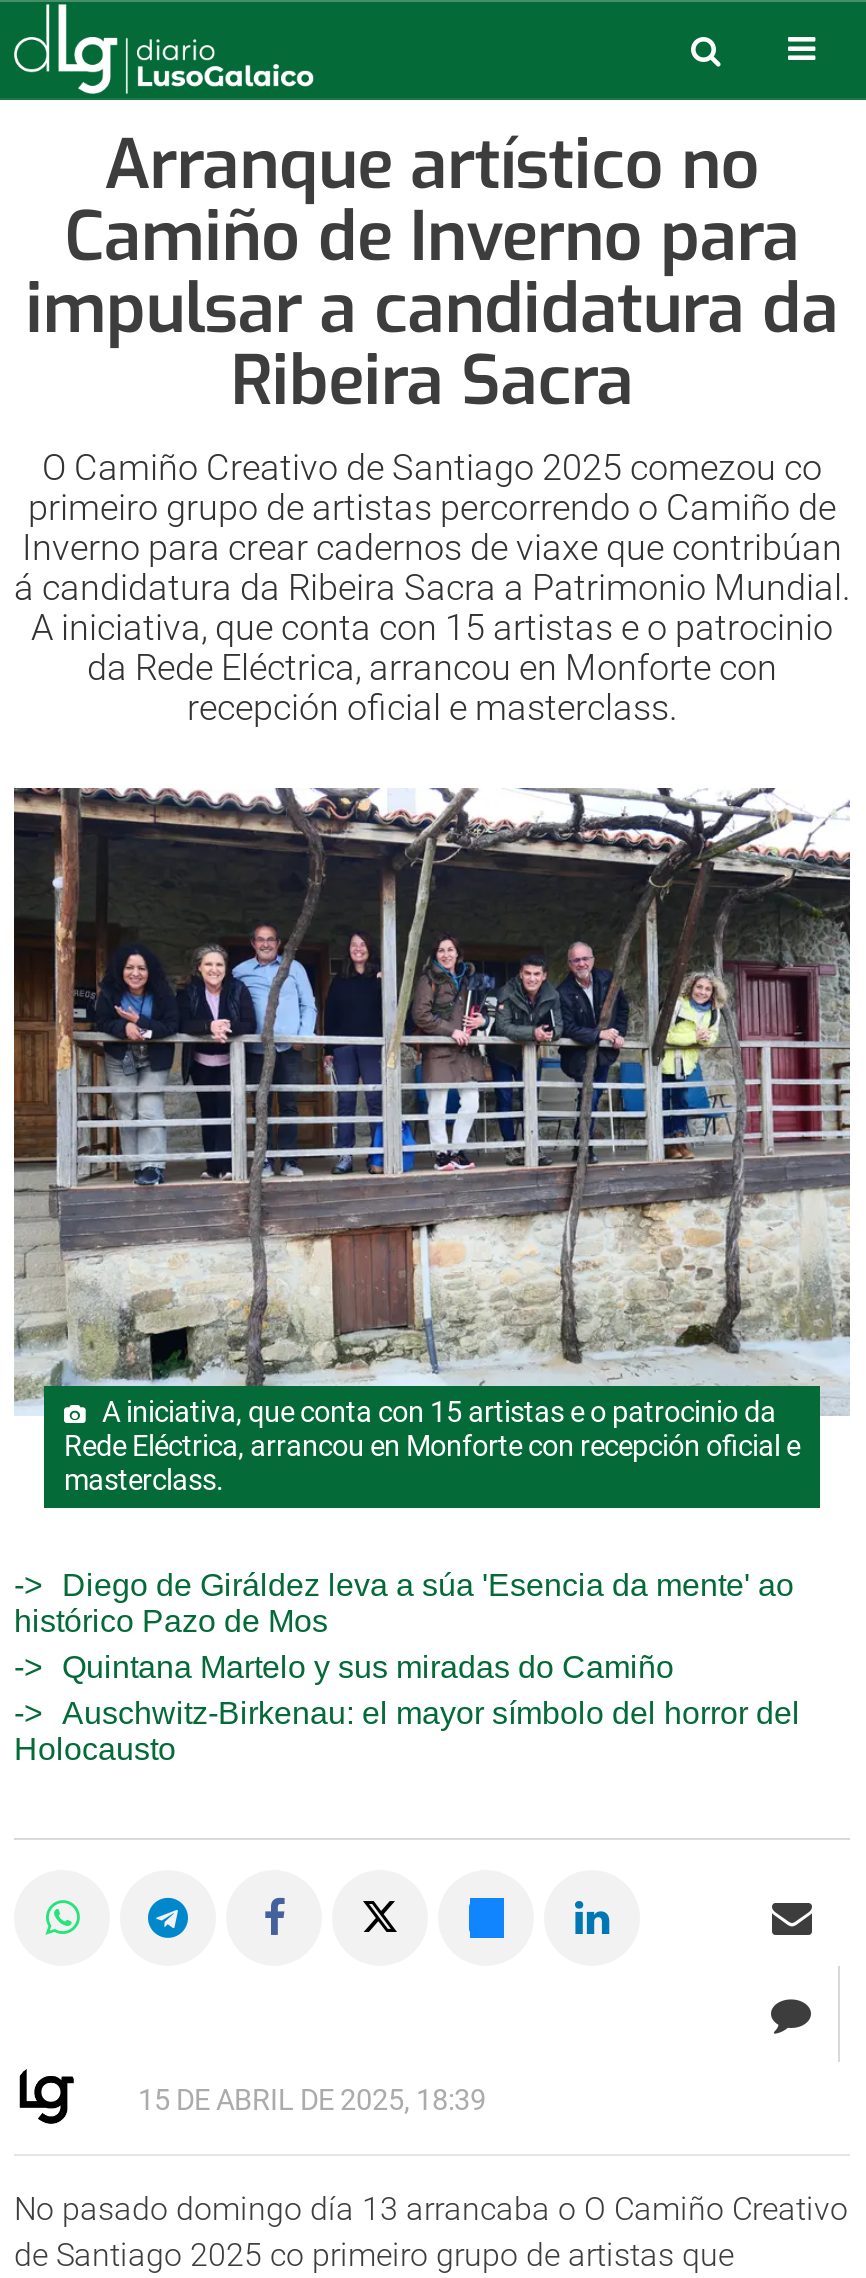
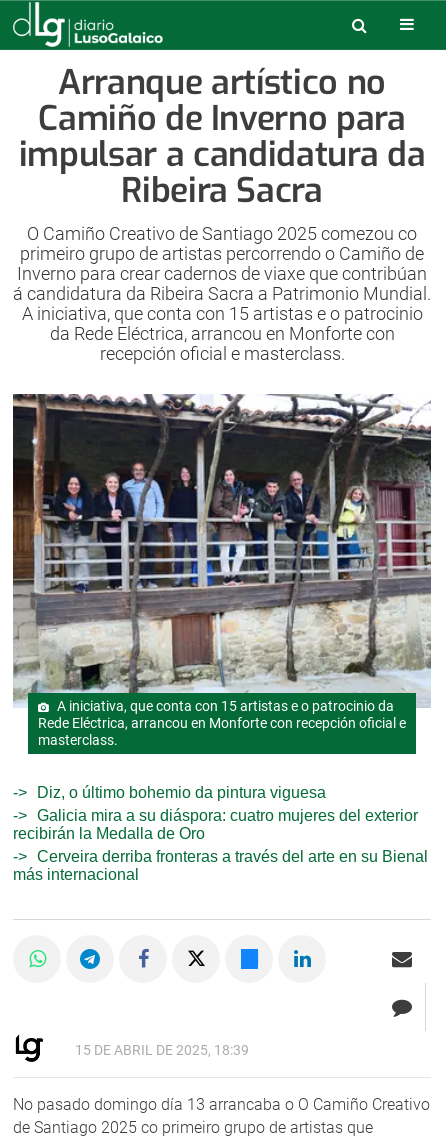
- Diego de Giráldez leva a súa 'Esencia da mente' ao
- histórico Pazo de Mos
- Quintana Martelo y sus miradas do Camiño
- Auschwitz-Birkenau: el mayor símbolo del horror del
- Holocausto
+ Diz, o último bohemio da pintura viguesa
+ Galicia mira a su diáspora: cuatro mujeres del exterior
+ recibirán la Medalla de Oro
+ Cerveira derriba fronteras a través del arte en su Bienal
+ más internacional
